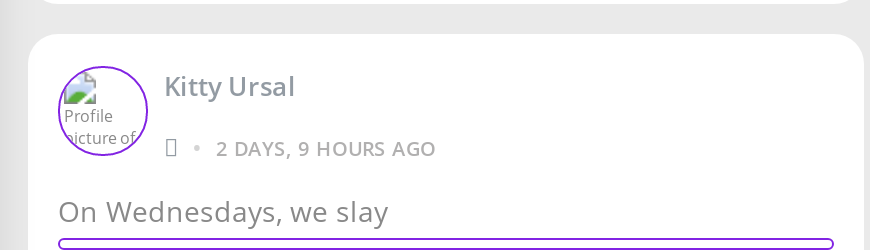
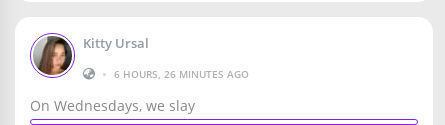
- [image]
- • 2 DAYS, 9 HOURS AGO
+ [image]
+ • 6 HOURS, 26 MINUTES AGO
